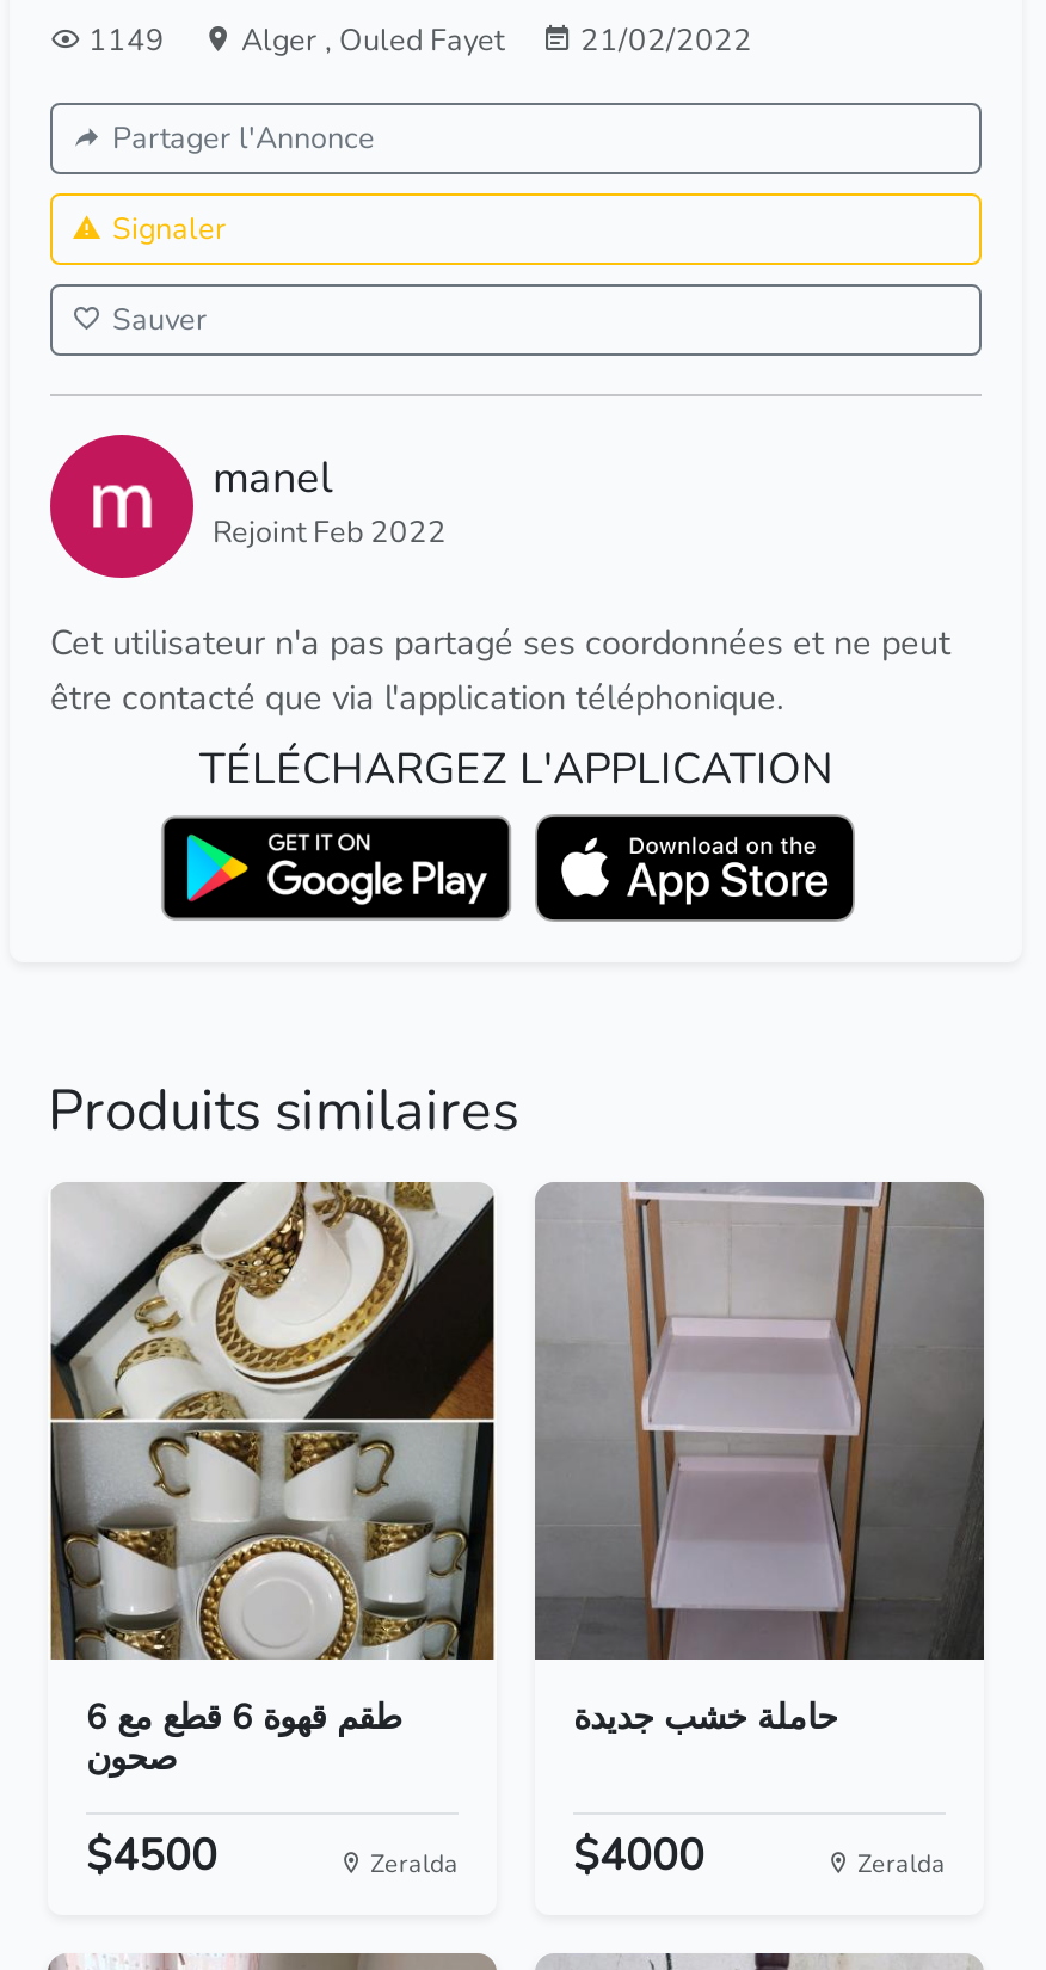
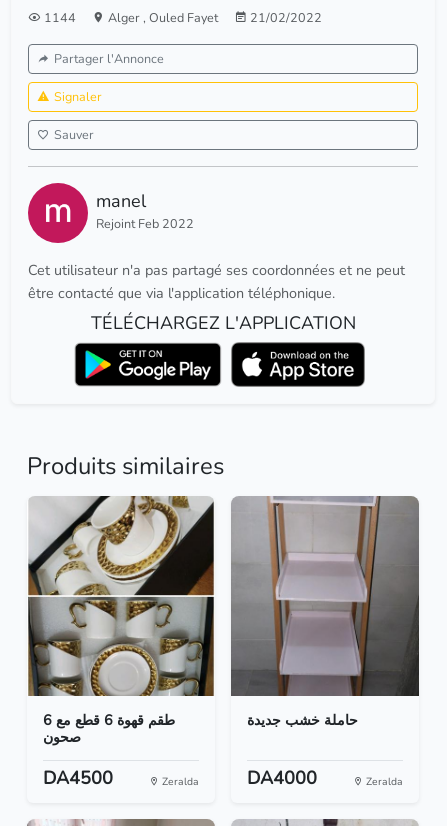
- 1149 Alger, Ouled Fayet 21/02/2022
+ 1144 Alger, Ouled Fayet 21/02/2022

- $4500
+ DA4500

- $4000
+ DA4000
